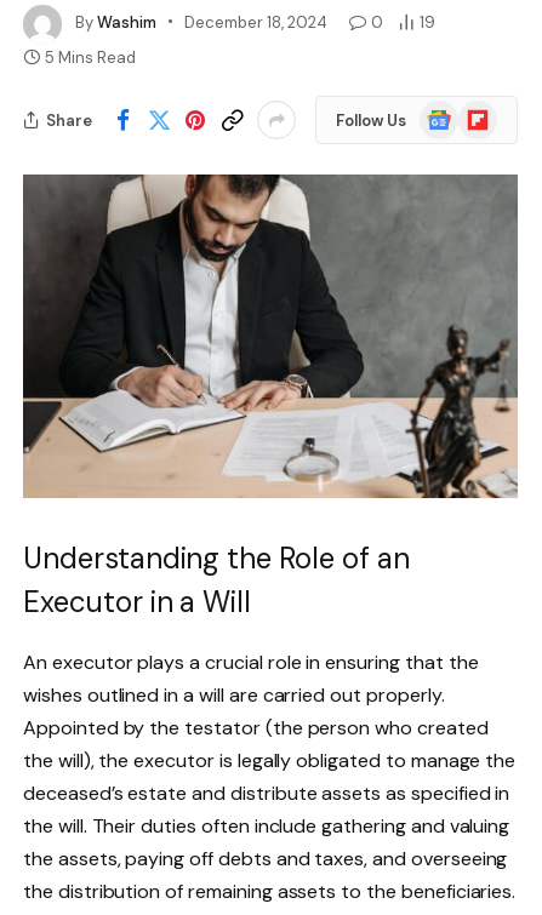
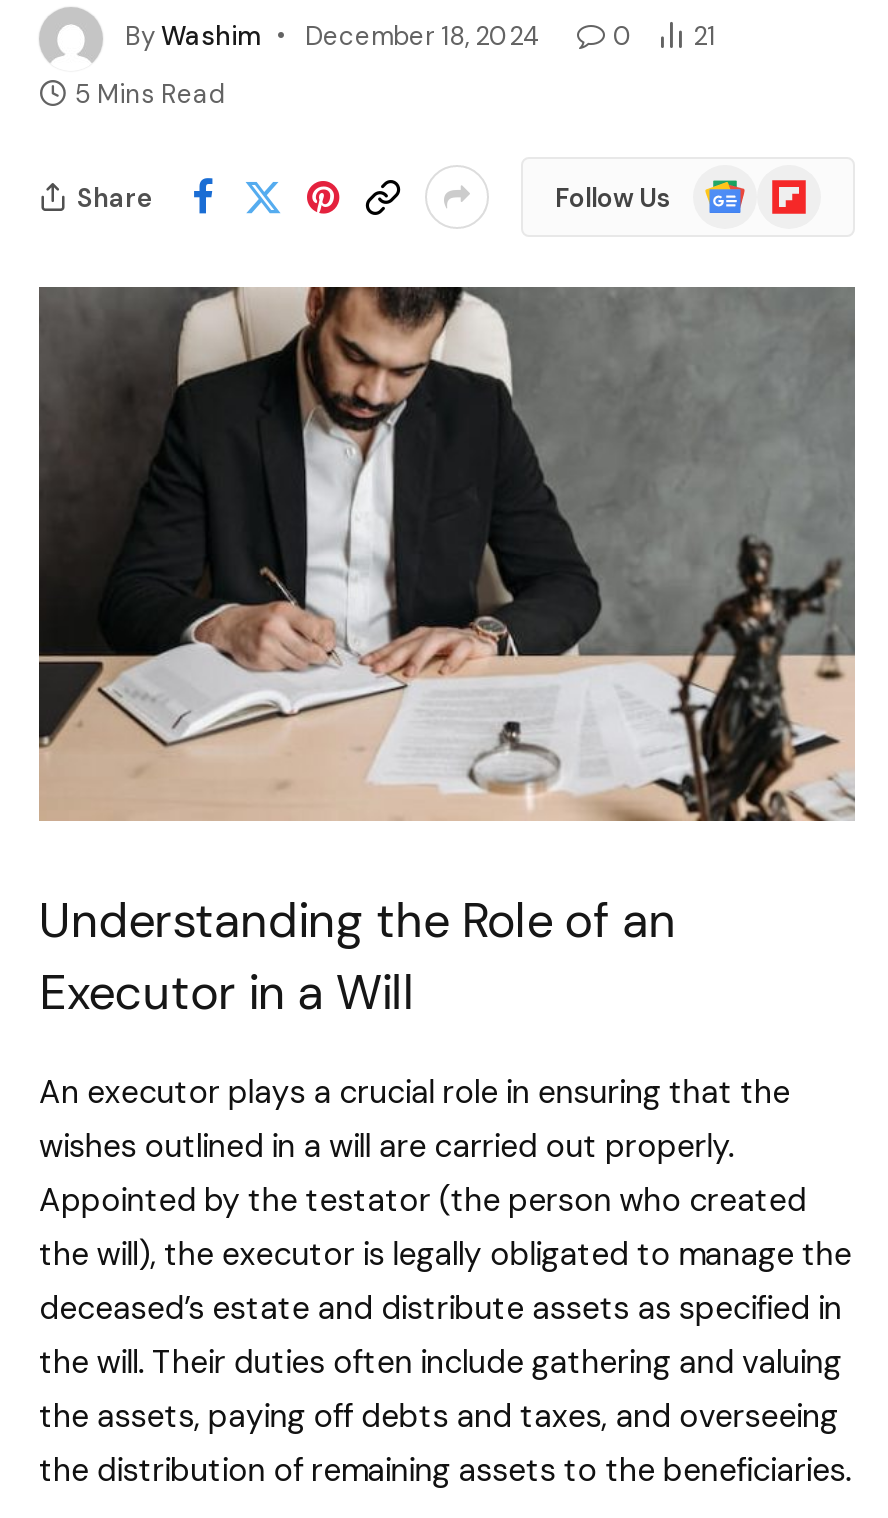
- 19
+ 21
